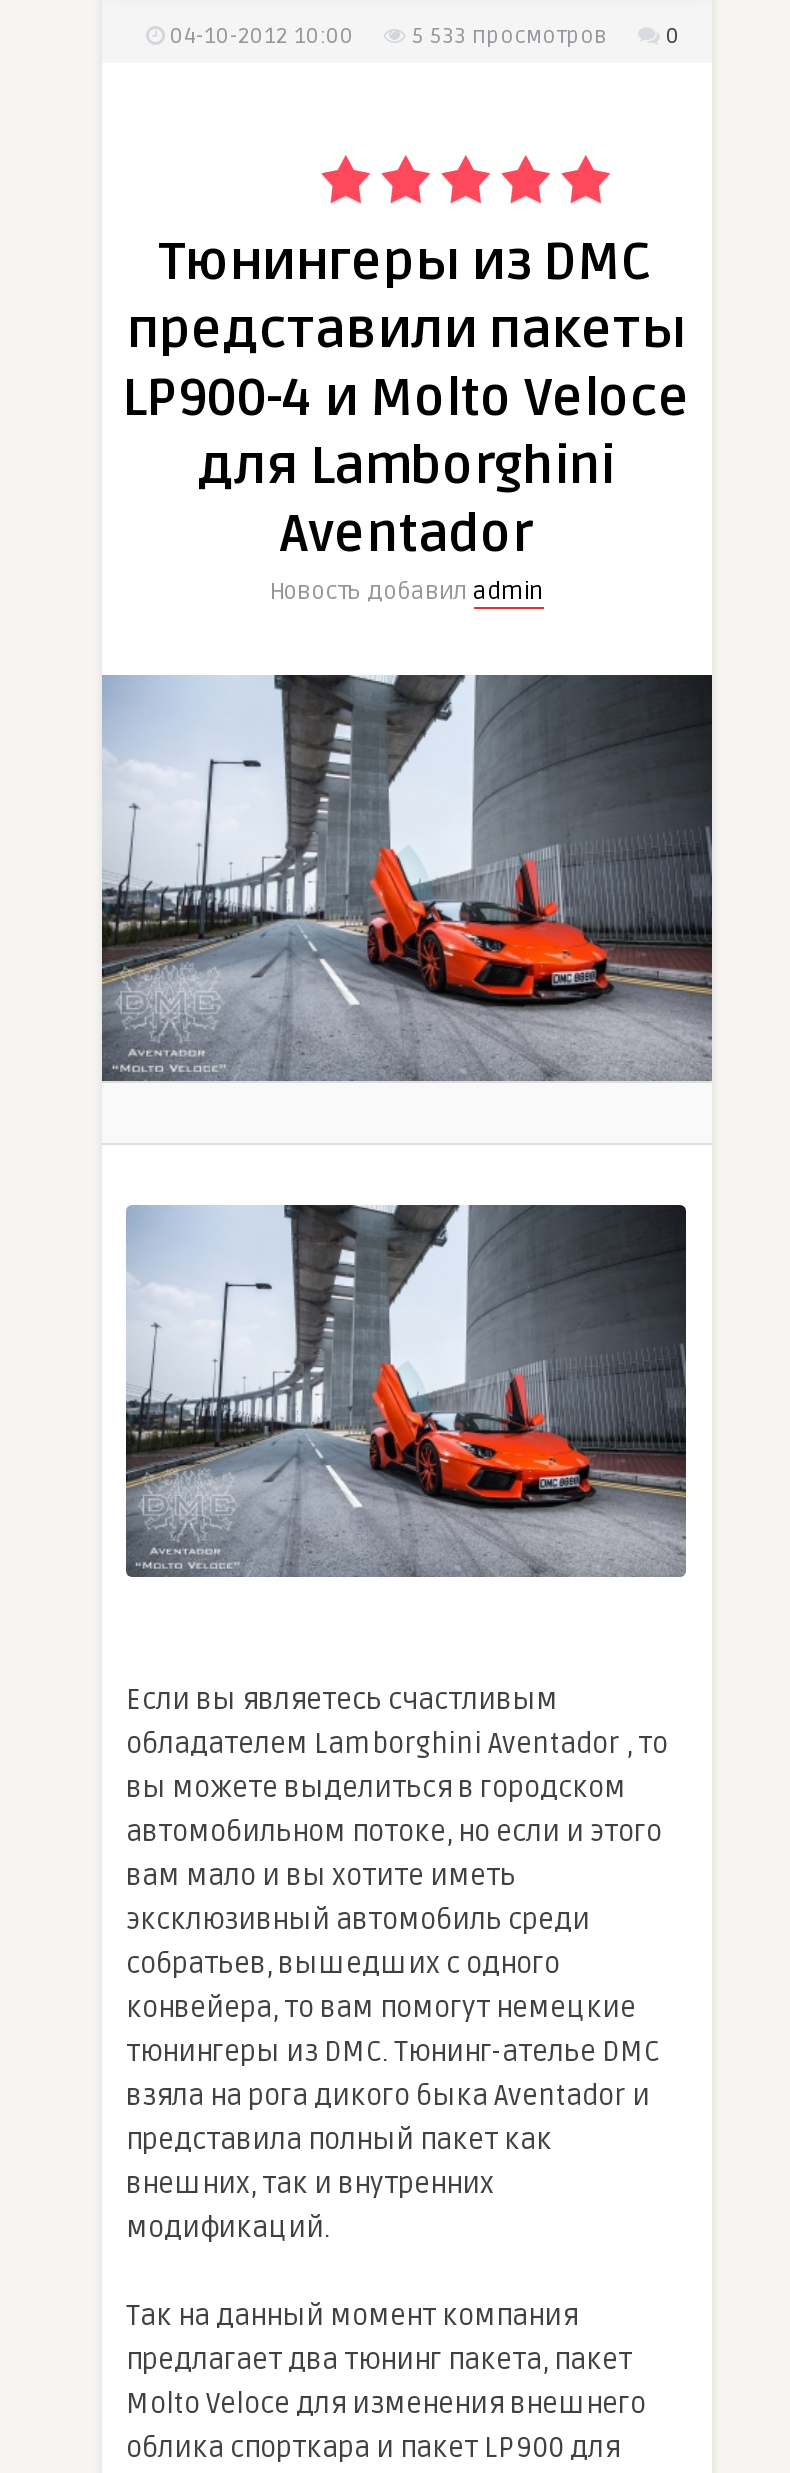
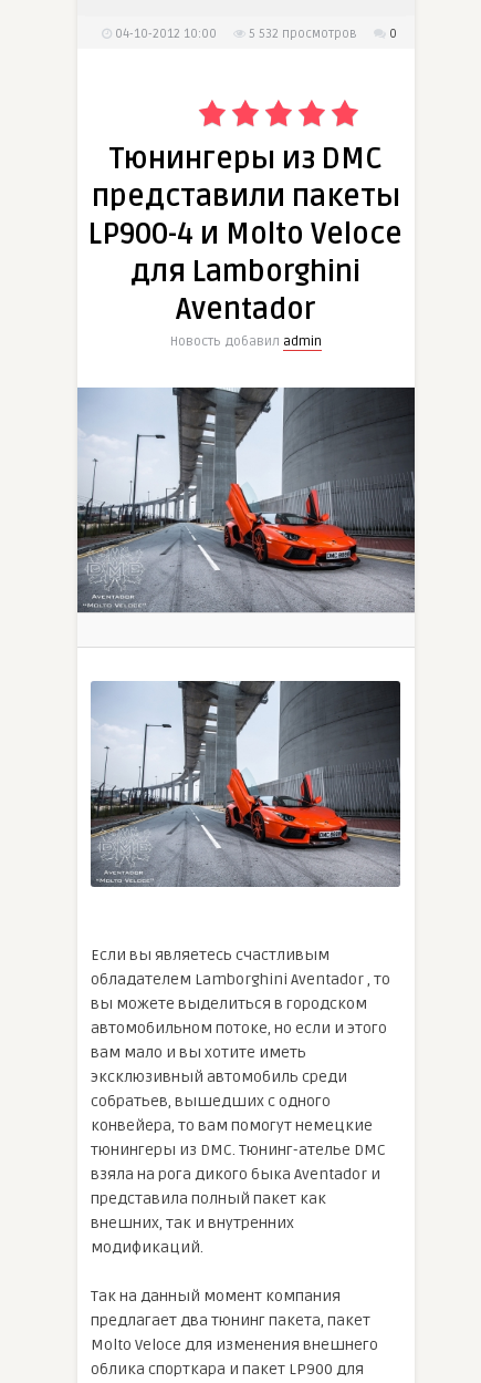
- 04-10-2012 10:00 5 533 просмотров 0
+ 04-10-2012 10:00 5 532 просмотров 0
